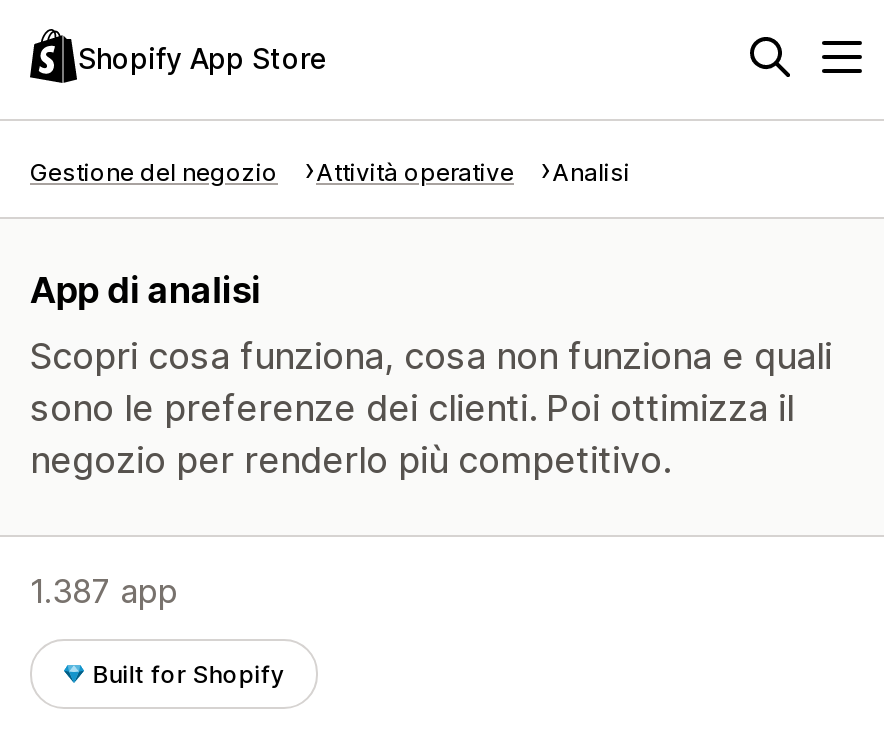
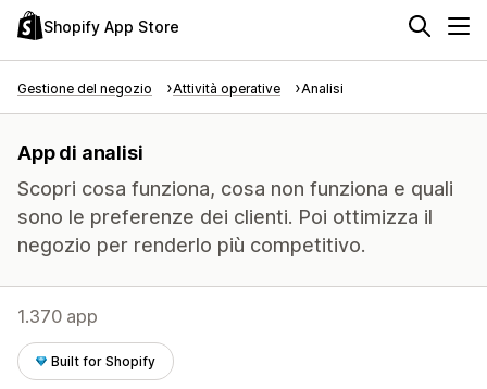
- 1.387 app
+ 1.370 app
